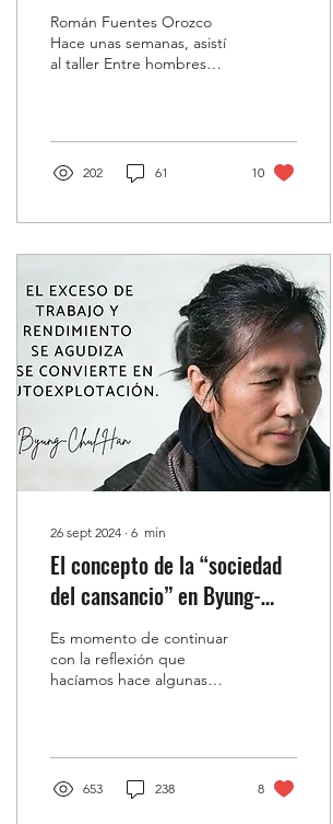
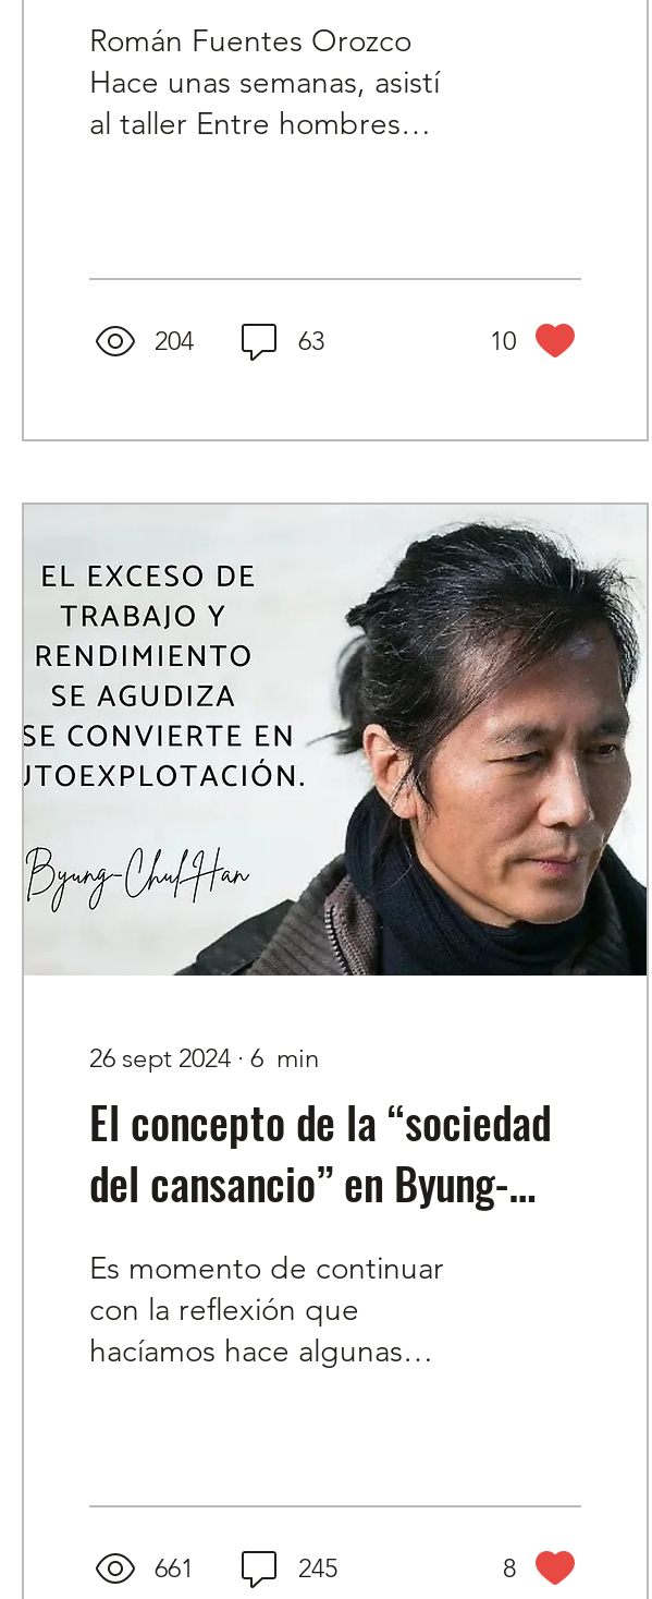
- 202
+ 204

- 61
+ 63

- 653
+ 661

- 238
+ 245
